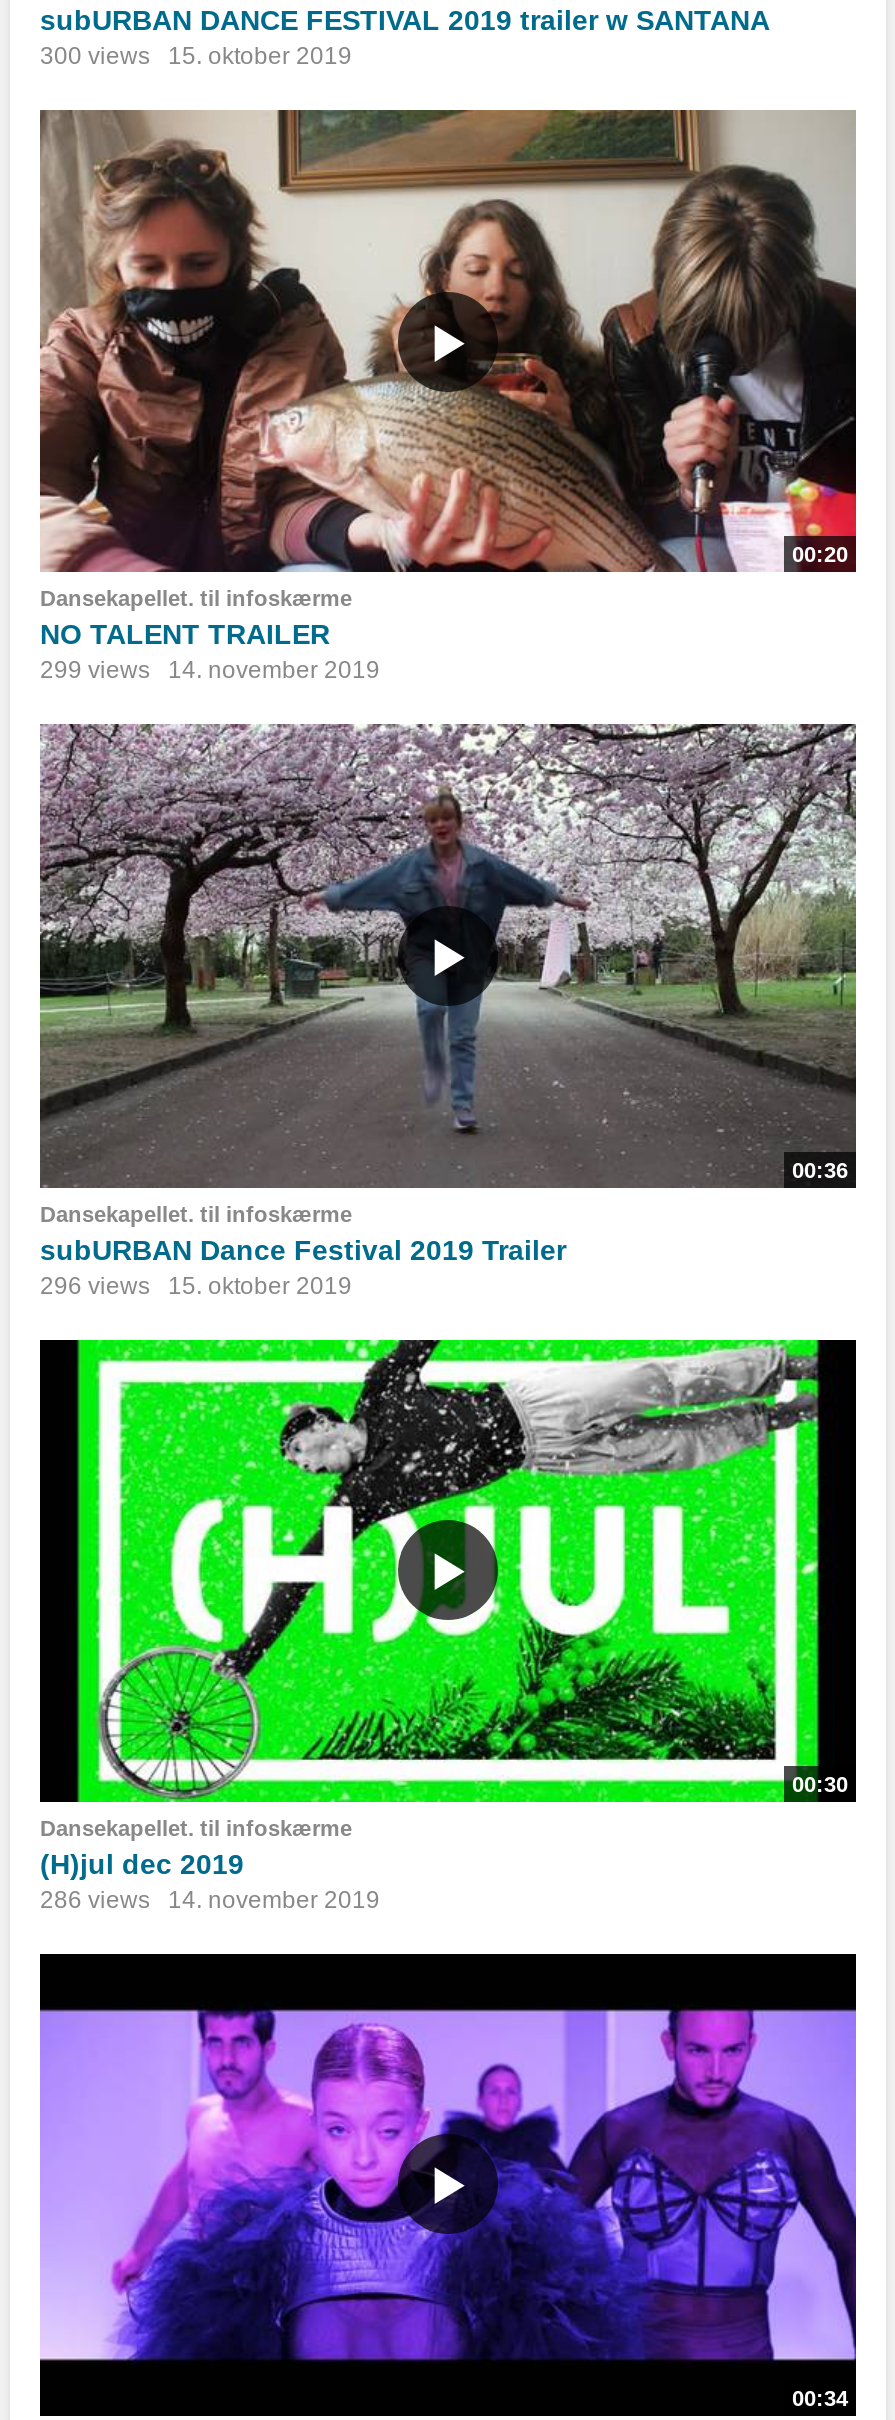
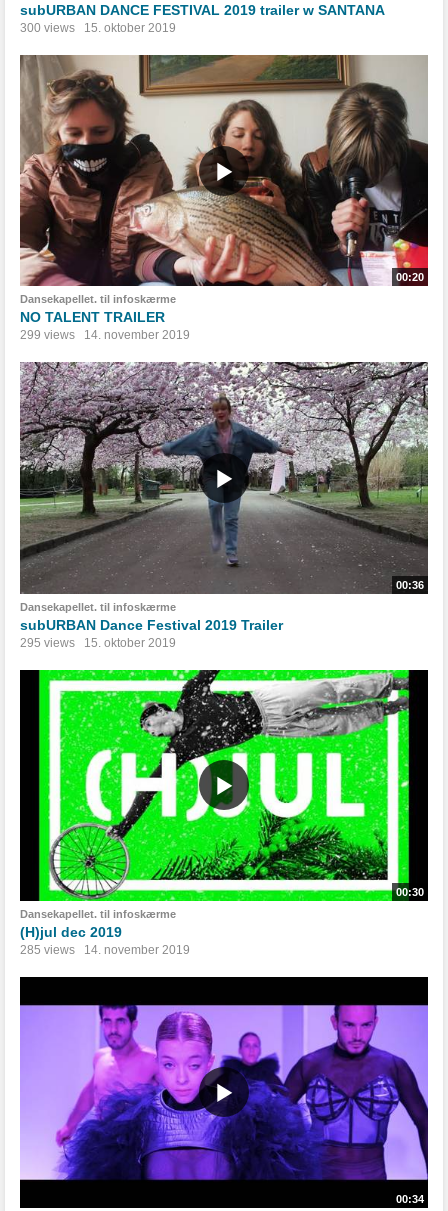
- 296 views 15. oktober 2019
+ 295 views 15. oktober 2019

- 286 views 14. november 2019
+ 285 views 14. november 2019
